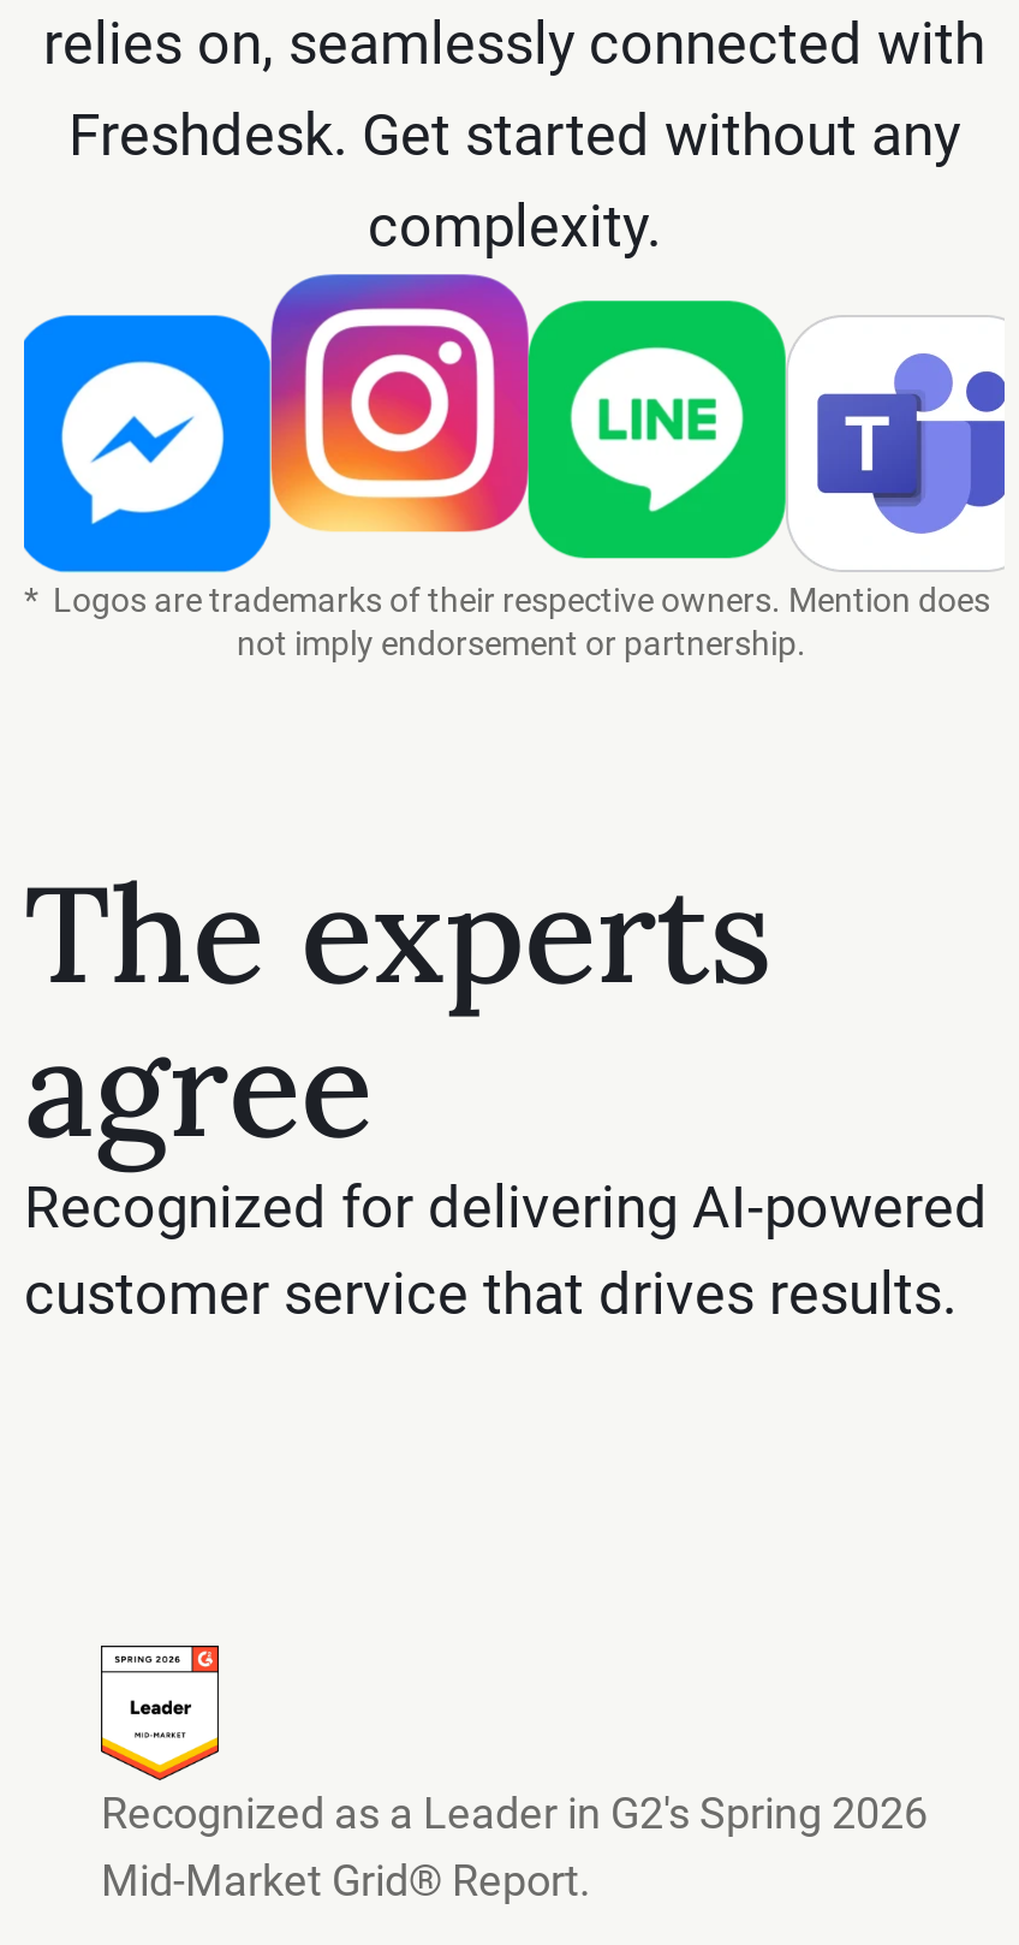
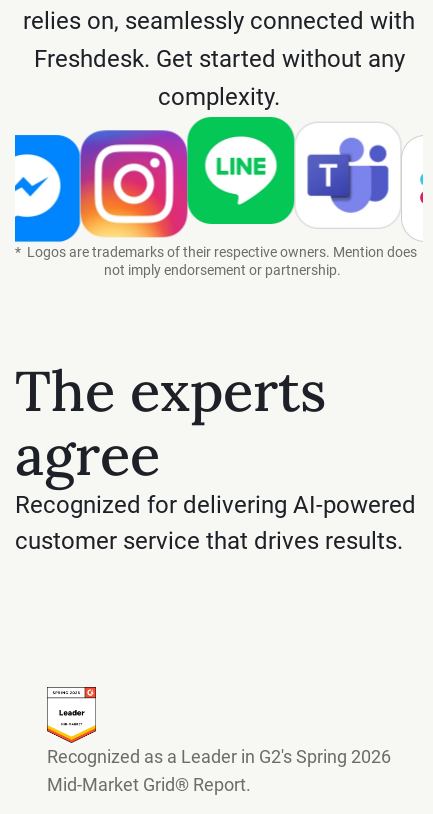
- [image]
+ [image]
